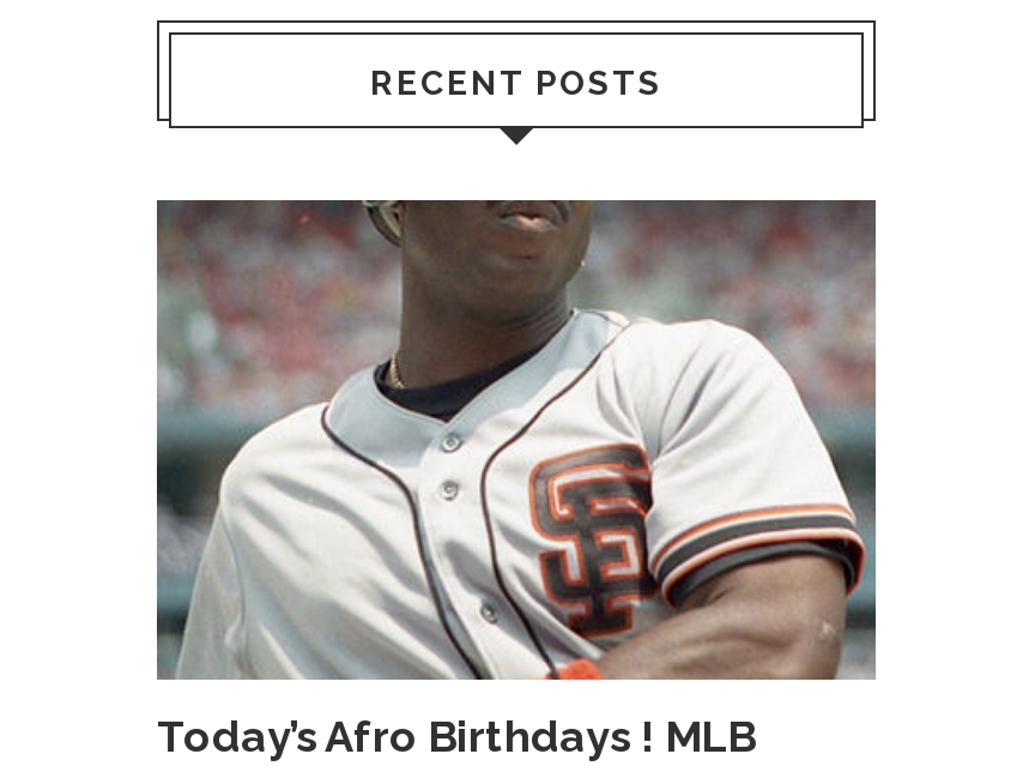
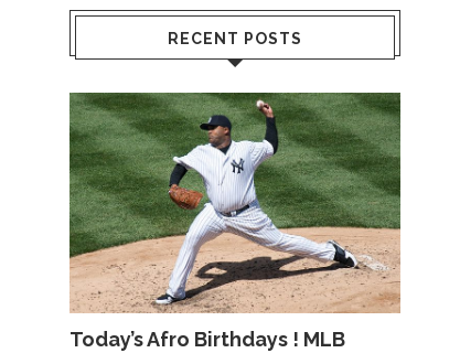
- [image]
+ [image]
